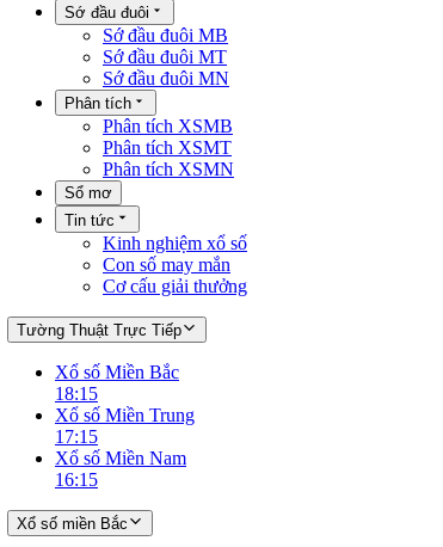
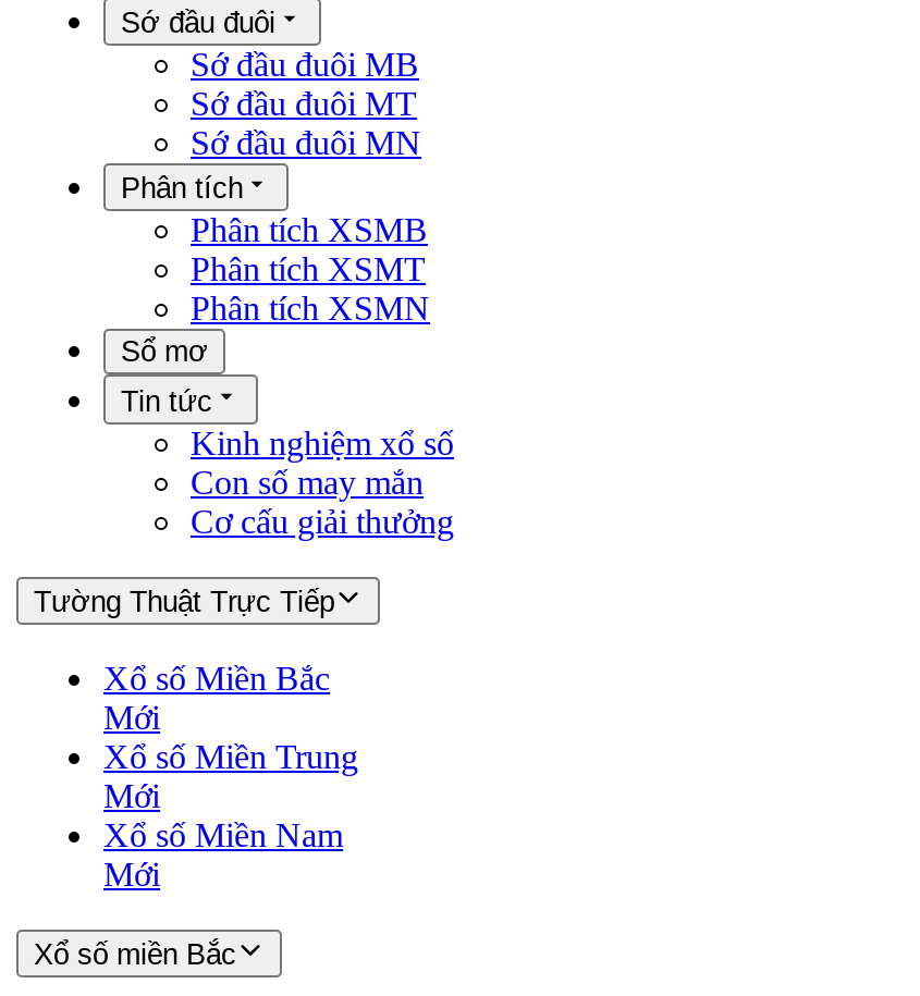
- 18:15
+ Mới

- 17:15
+ Mới

- 16:15
+ Mới
